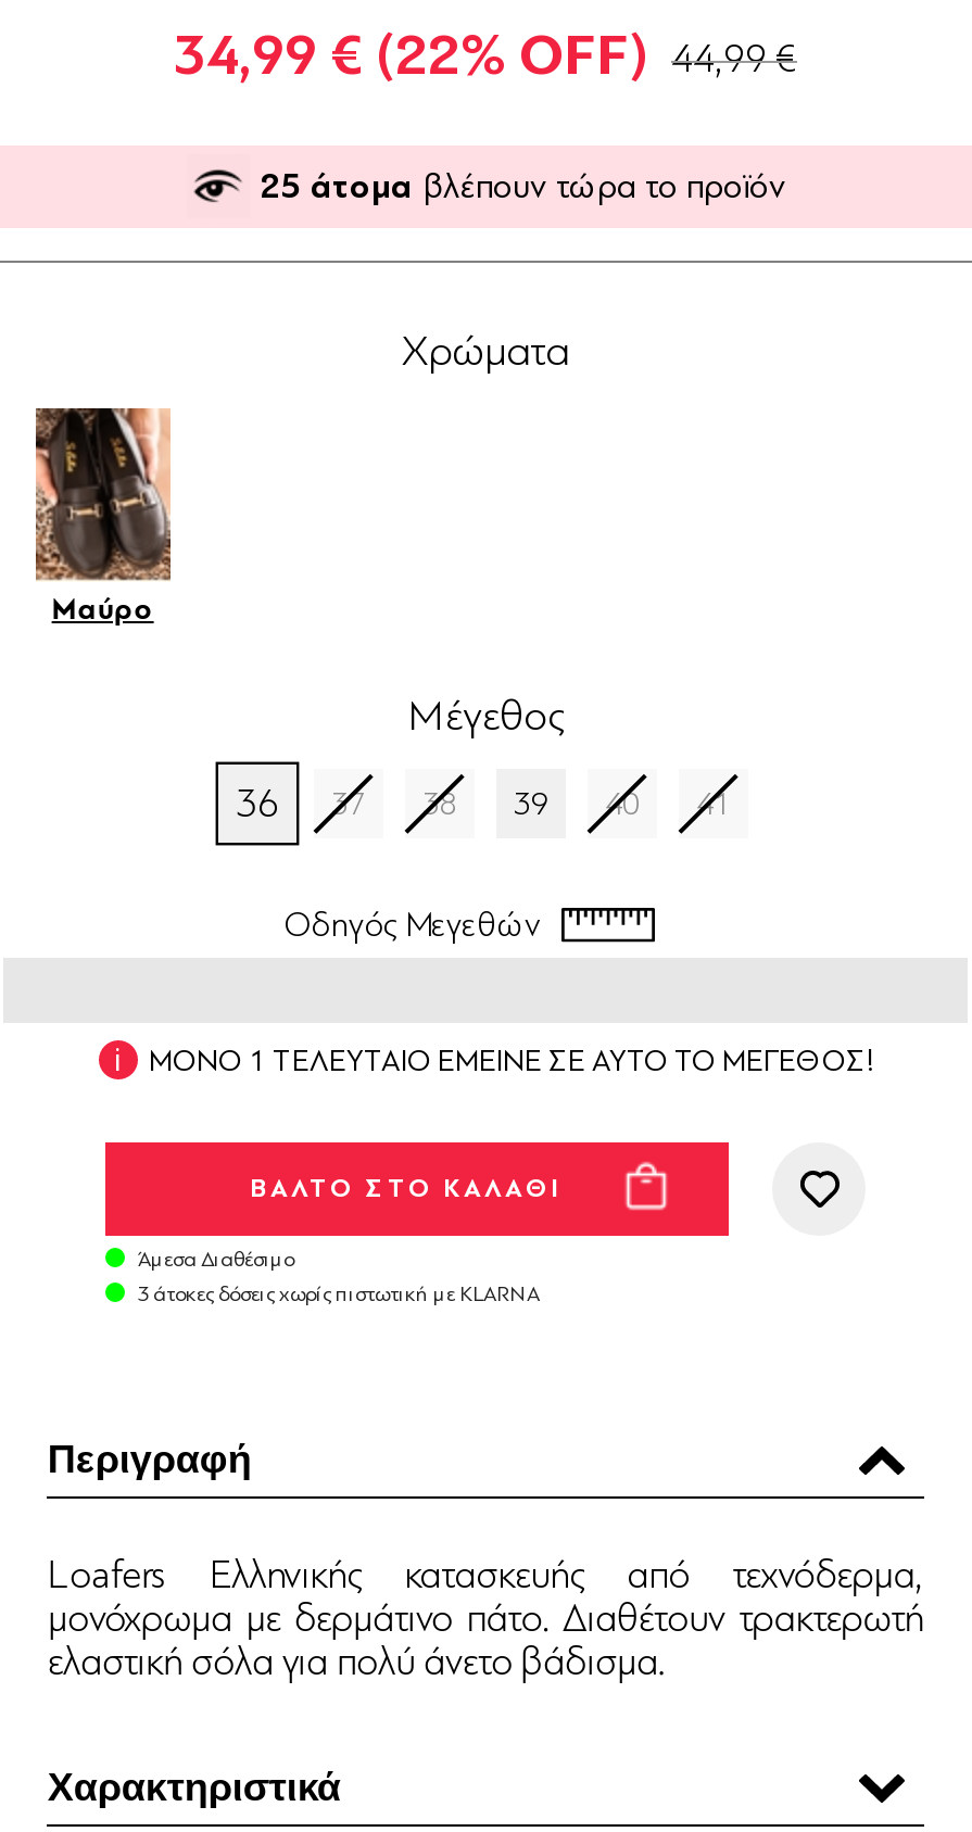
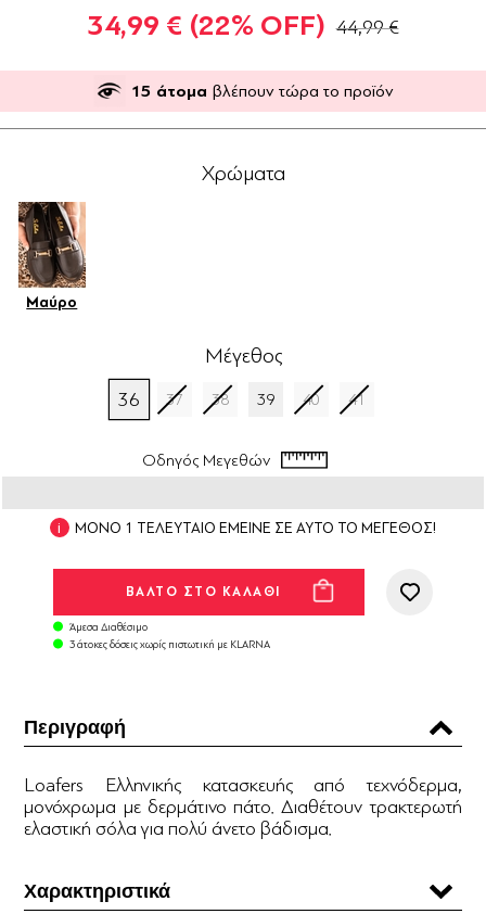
- 25 άτομα βλέπουν τώρα το προϊόν
+ 15 άτομα βλέπουν τώρα το προϊόν
